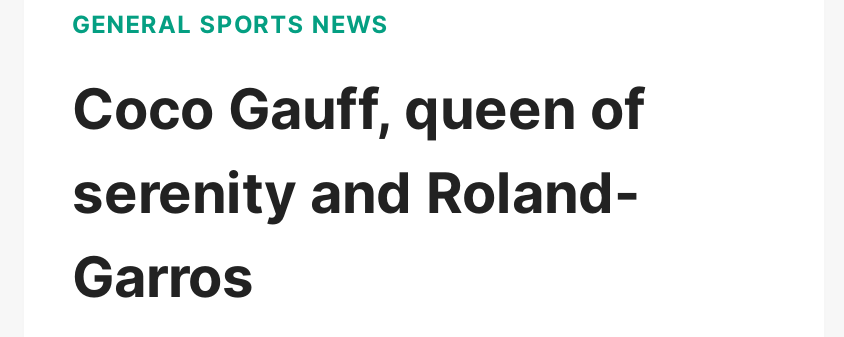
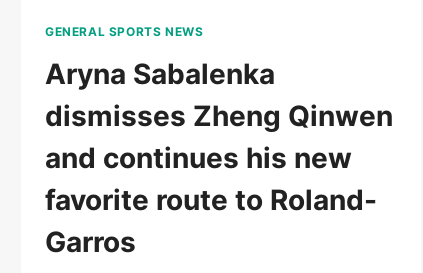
- Coco Gauff, queen of
- serenity and Roland-
+ Aryna Sabalenka
+ dismisses Zheng Qinwen
+ and continues his new
+ favorite route to Roland-
